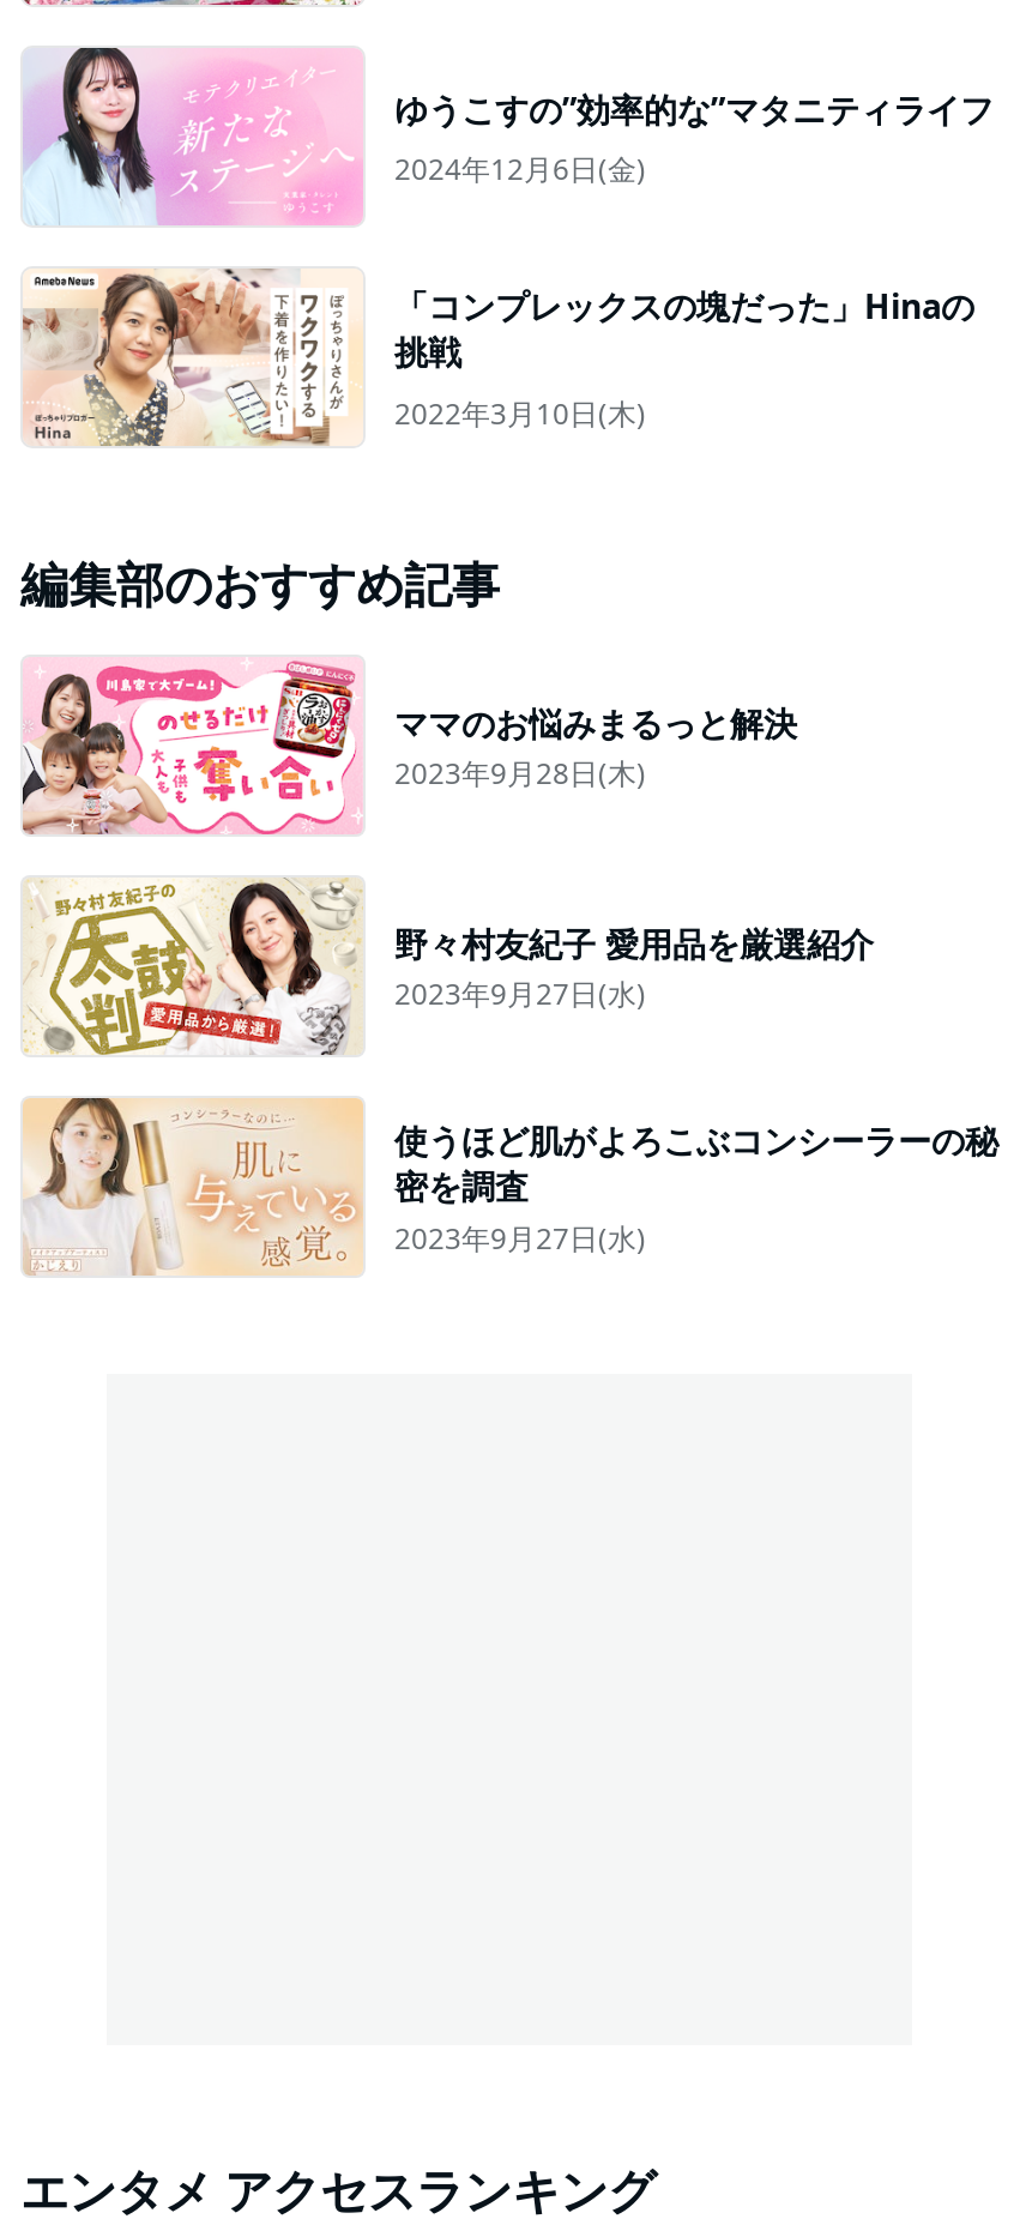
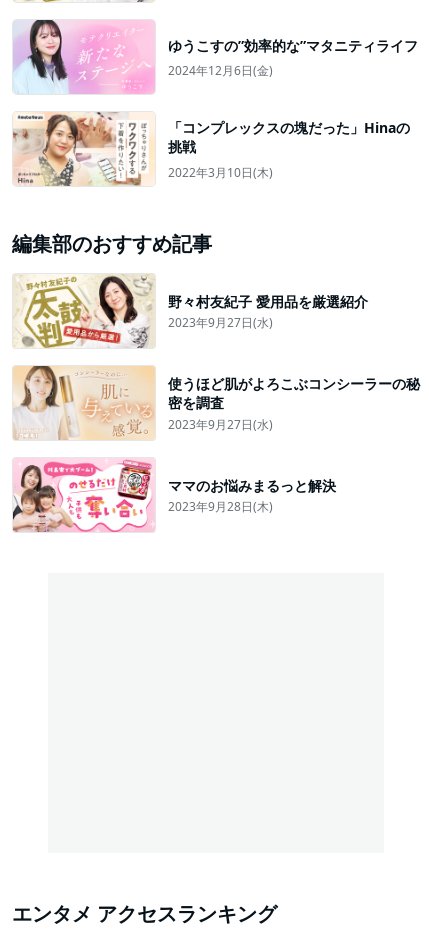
moved down: [image] | ママのお悩みまるっと解決 | 2023年9月28日(木)

moved up: [image] | 野々村友紀子 愛用品を厳選紹介 | 2023年9月27日(水) | 使うほど肌がよろこぶコンシーラーの秘 | 密を調査 | 2023年9月27日(水)
